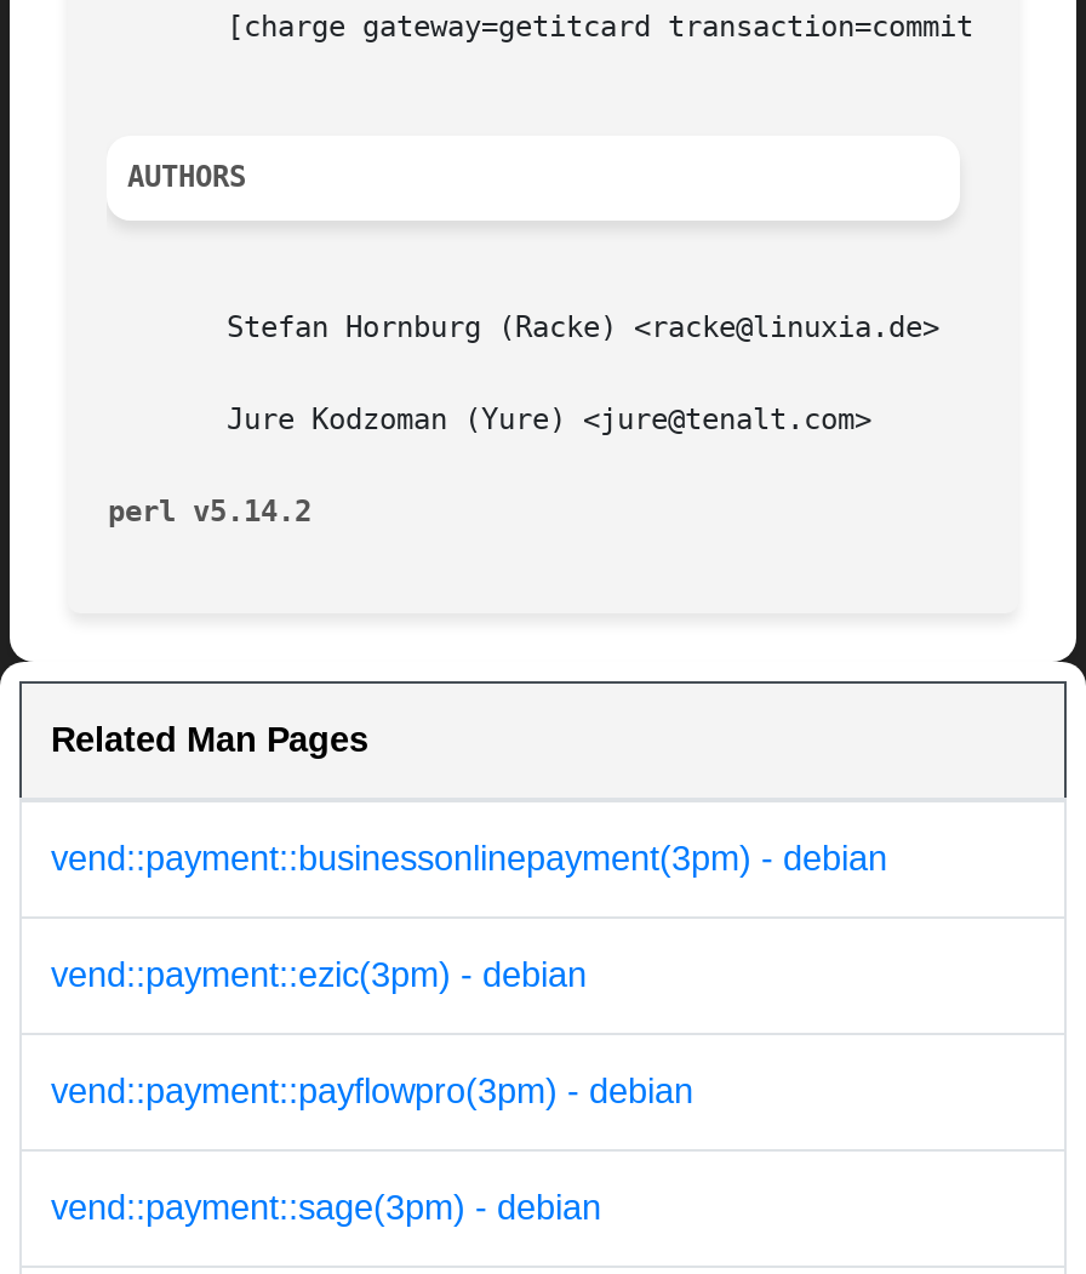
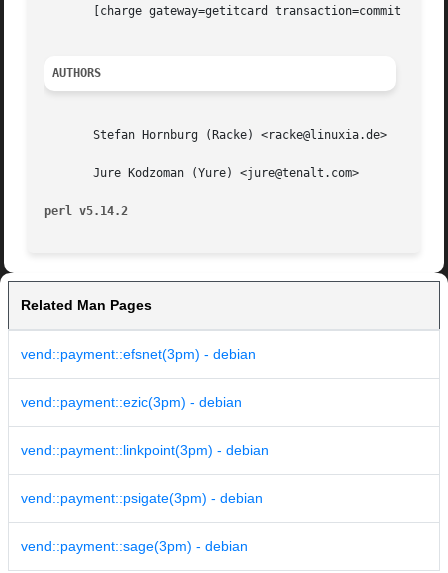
- vend::payment::businessonlinepayment(3pm) - debian
+ vend::payment::efsnet(3pm) - debian

- vend::payment::payflowpro(3pm) - debian
+ vend::payment::linkpoint(3pm) - debian
+ vend::payment::psigate(3pm) - debian
